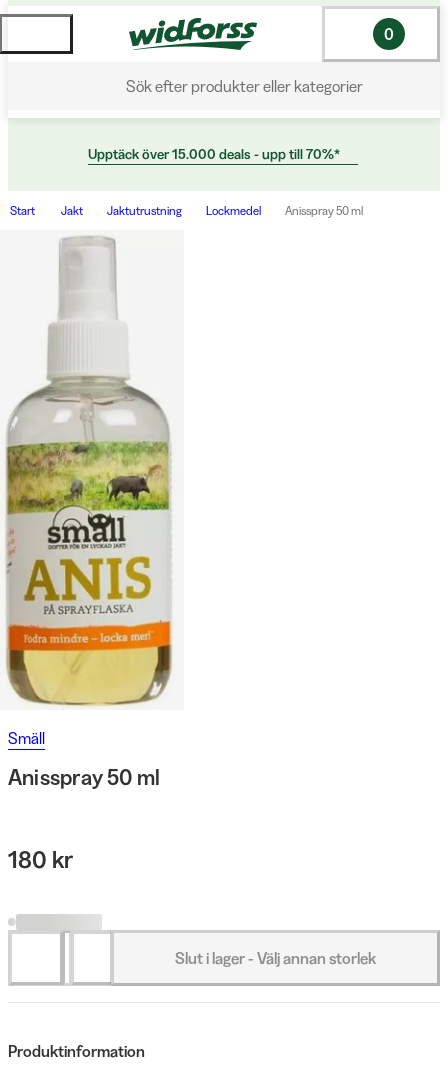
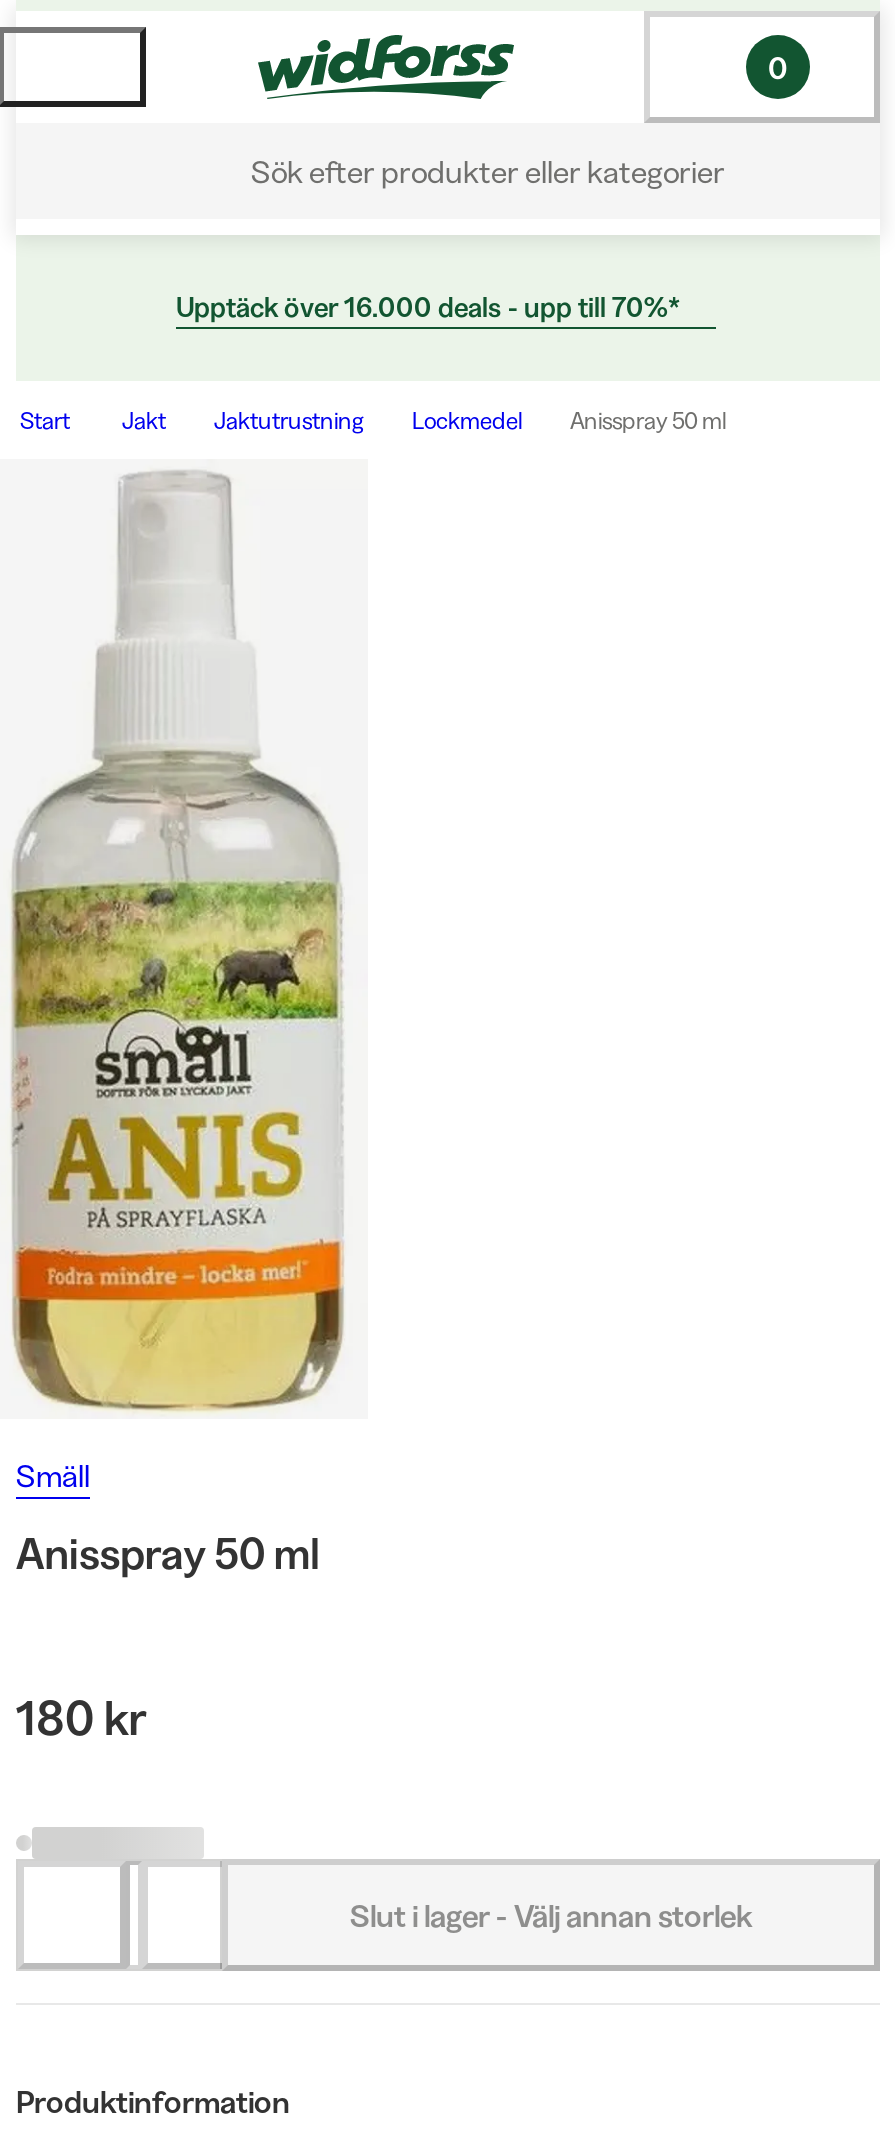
- Upptäck över 15.000 deals - upp till 70%*
+ Upptäck över 16.000 deals - upp till 70%*
